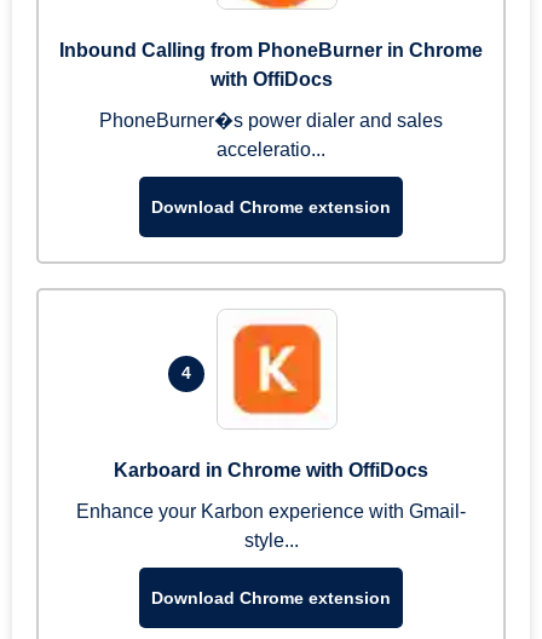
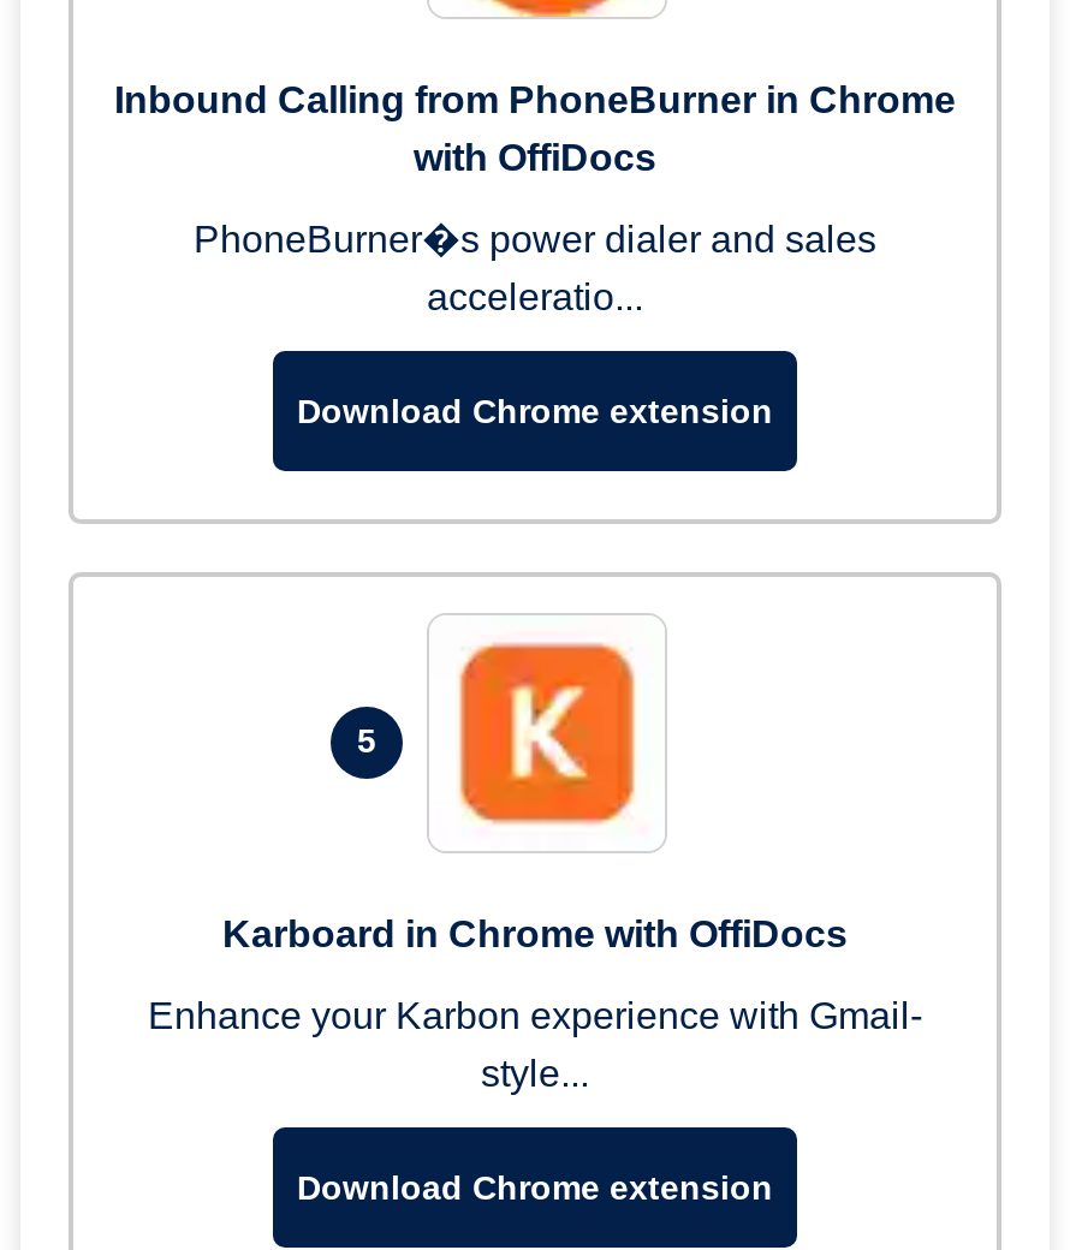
- 4
+ 5
